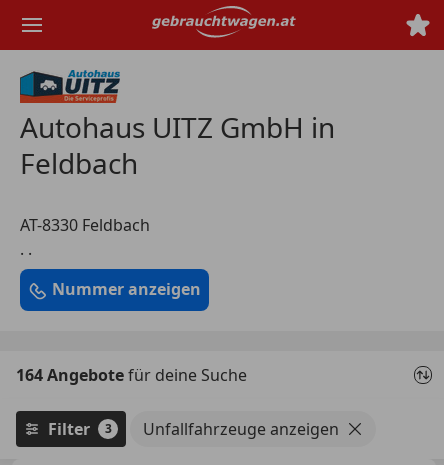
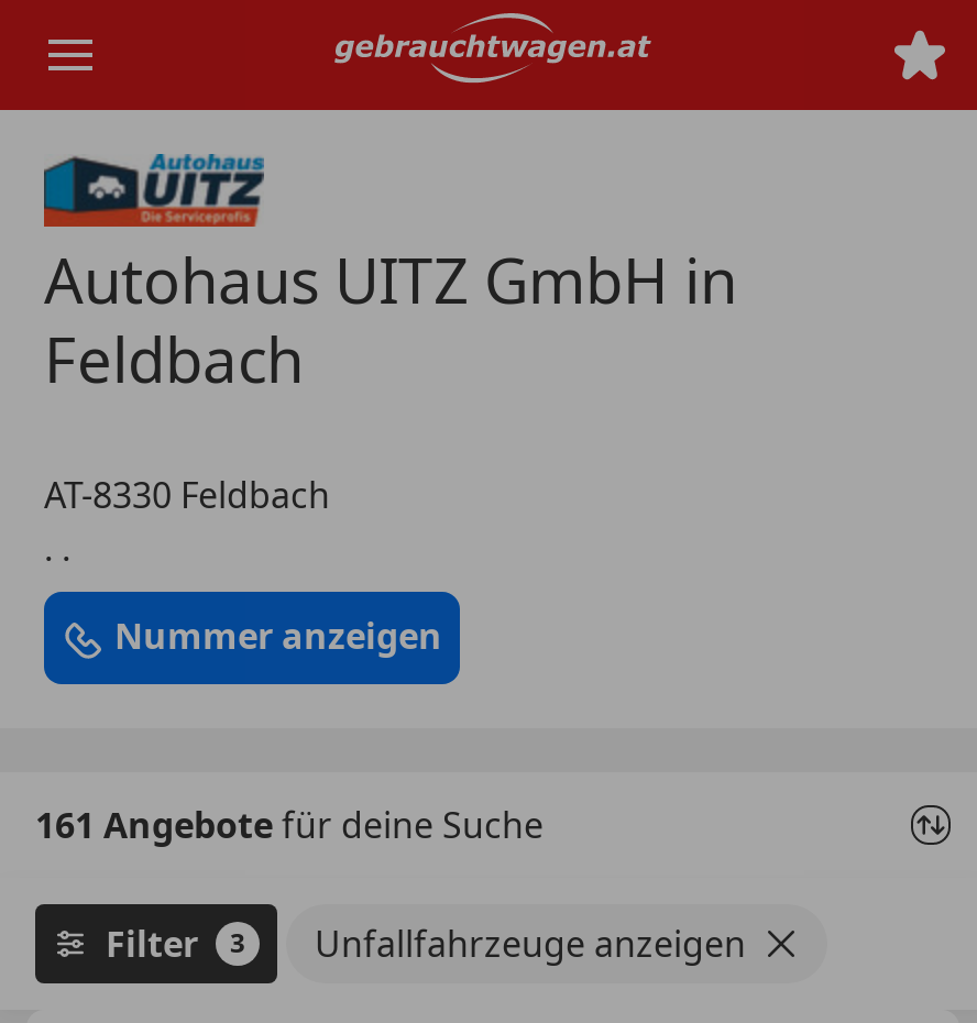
- 164 Angebote für deine Suche
+ 161 Angebote für deine Suche
